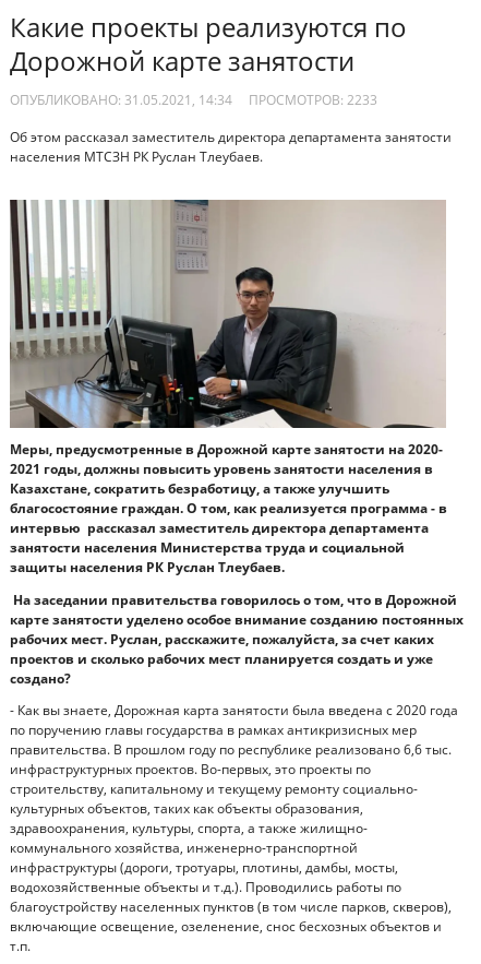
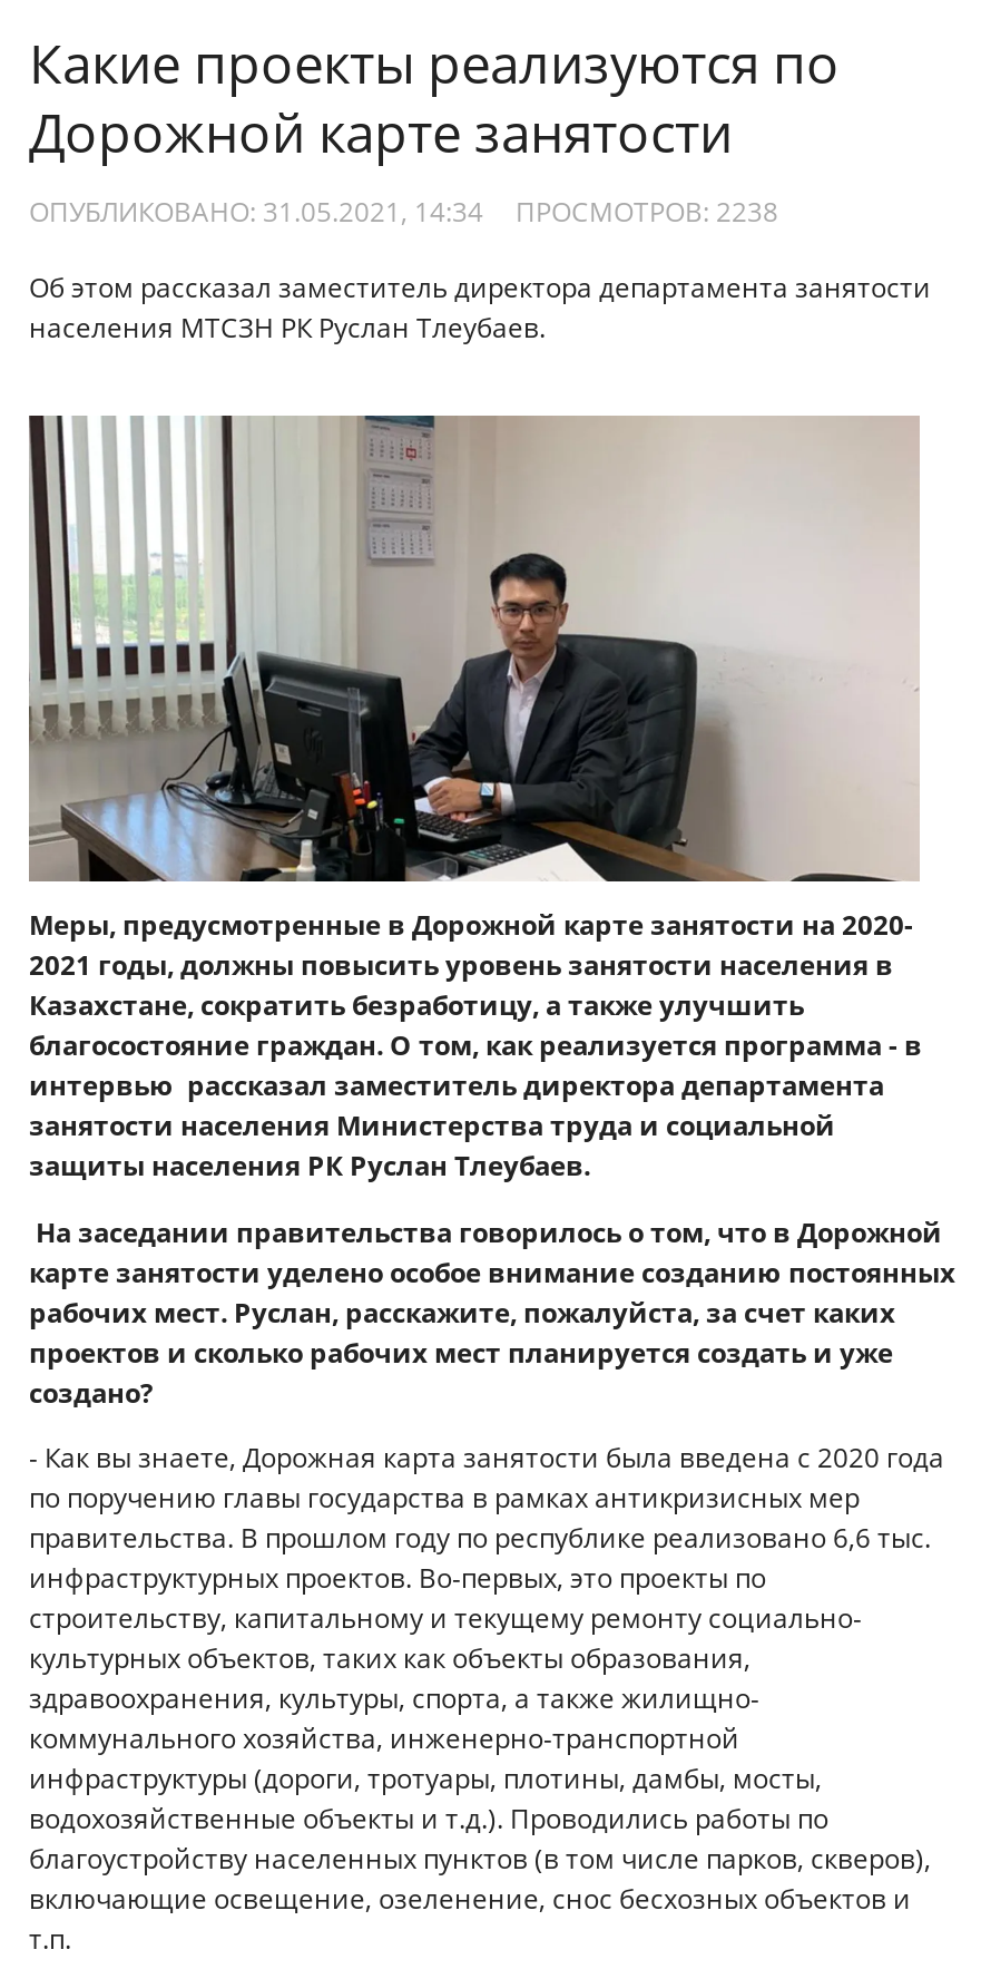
- ОПУБЛИКОВАНО: 31.05.2021, 14:34 ПРОСМОТРОВ: 2233
+ ОПУБЛИКОВАНО: 31.05.2021, 14:34 ПРОСМОТРОВ: 2238
